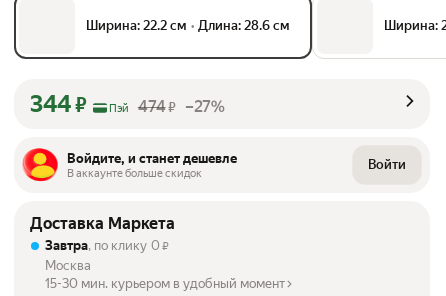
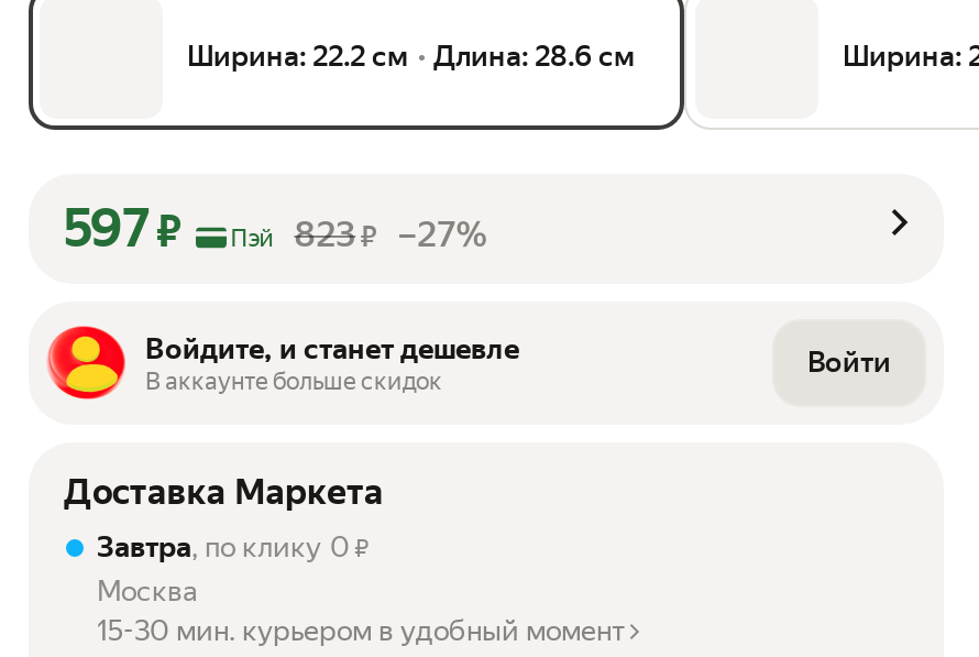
- 344 ₽
+ 597 ₽

- 474 ₽ –27%
+ 823 ₽ –27%
